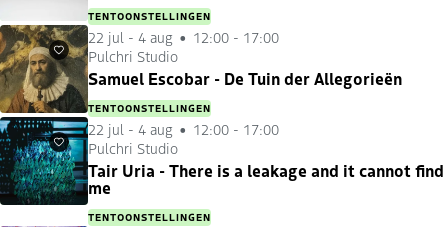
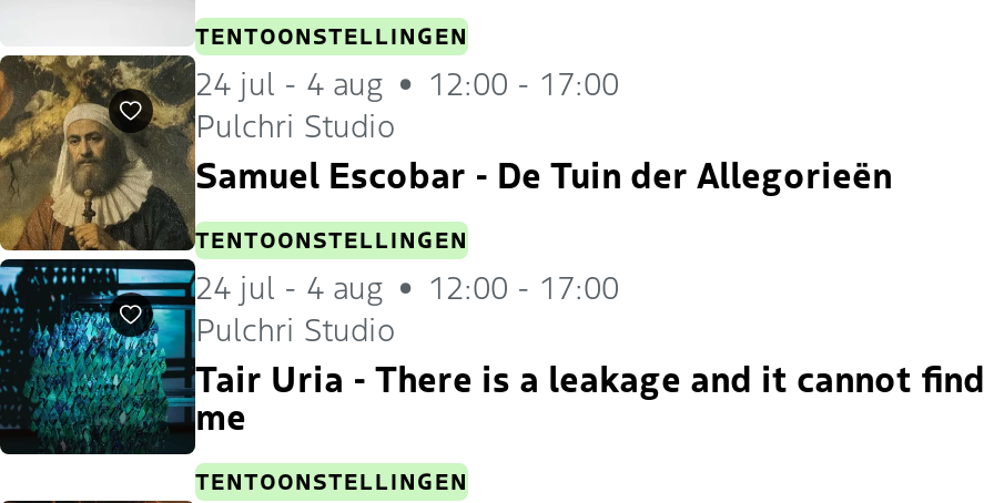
- 22 jul - 4 aug 12:00 - 17:00
+ 24 jul - 4 aug 12:00 - 17:00

- 22 jul - 4 aug 12:00 - 17:00
+ 24 jul - 4 aug 12:00 - 17:00
